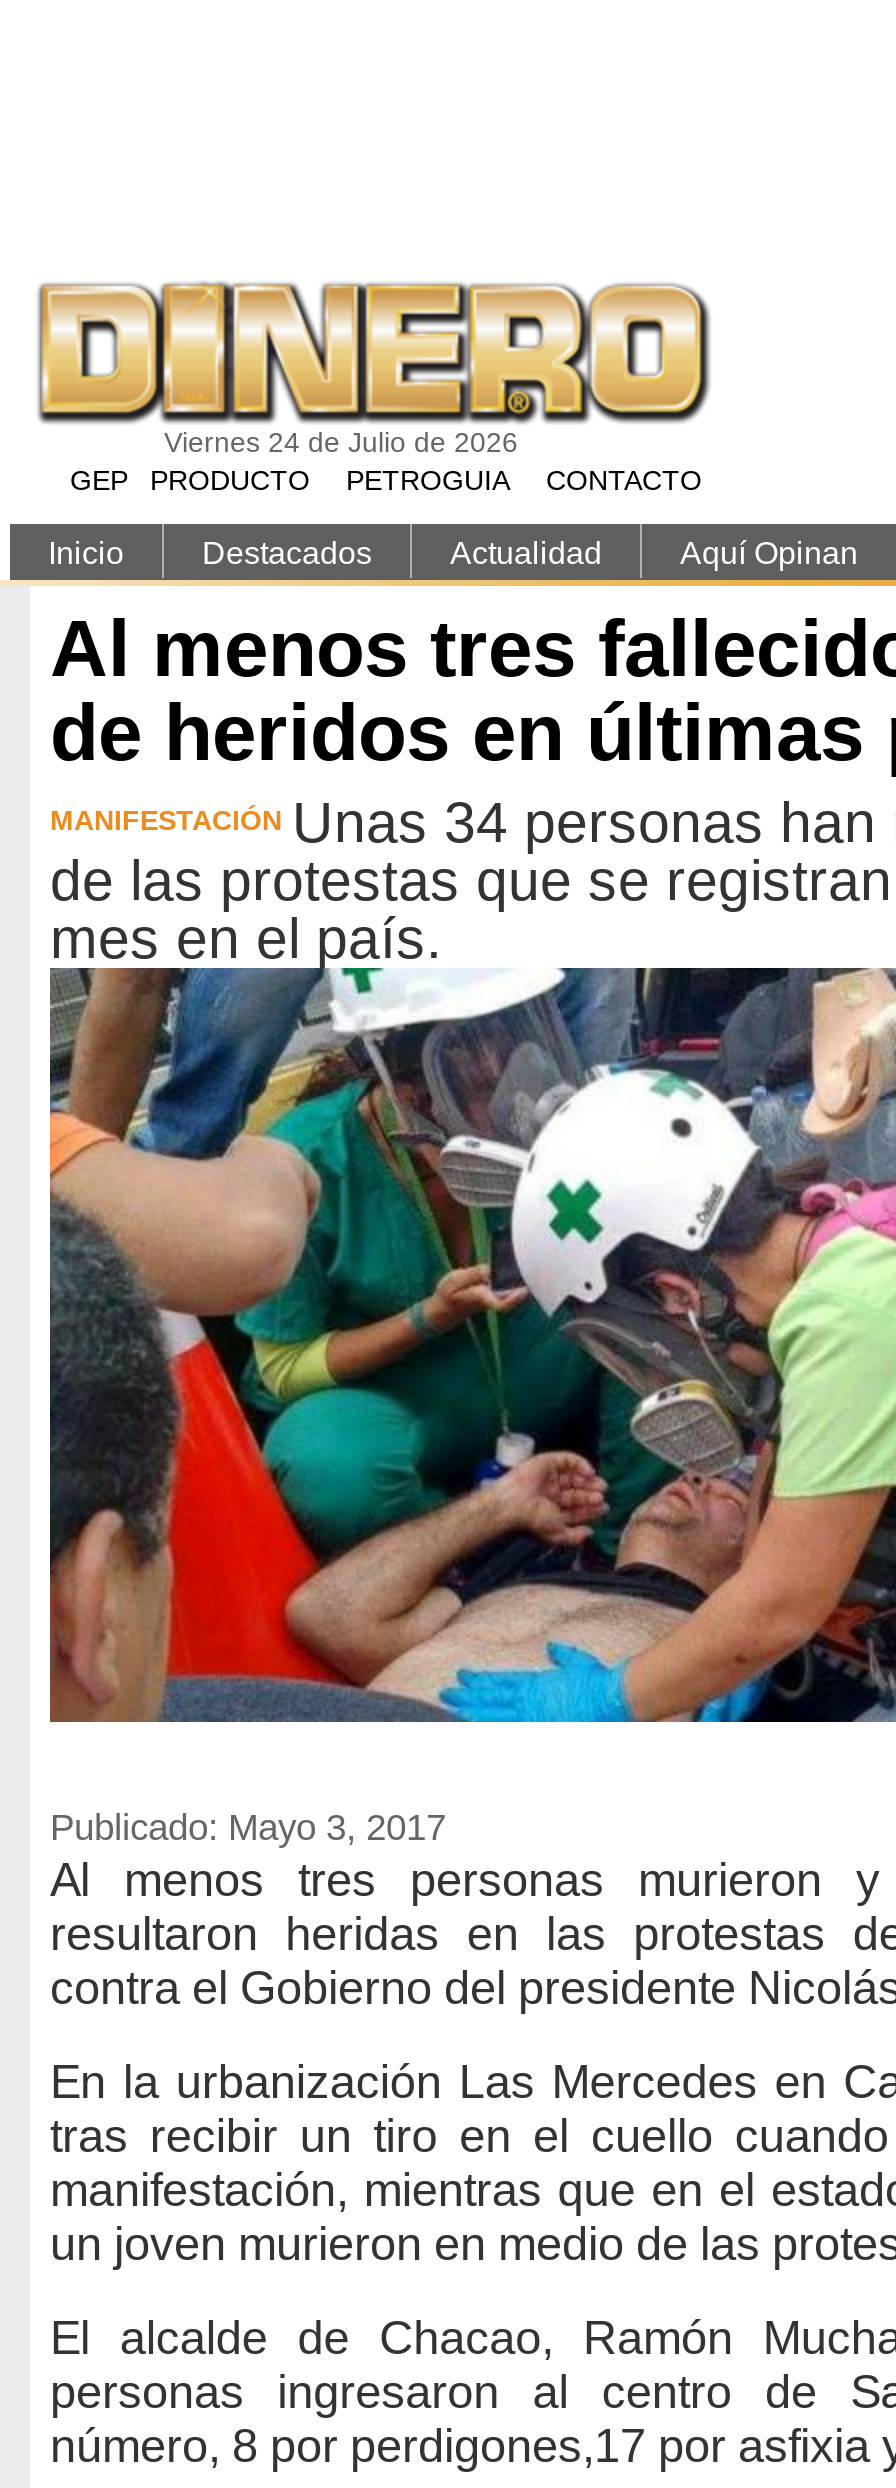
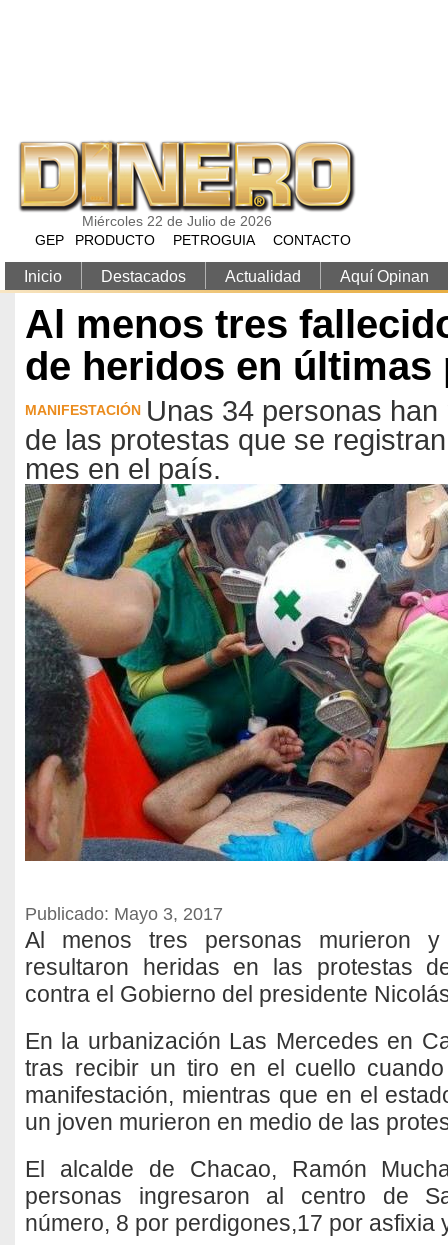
- Viernes 24 de Julio de 2026
+ Miércoles 22 de Julio de 2026
